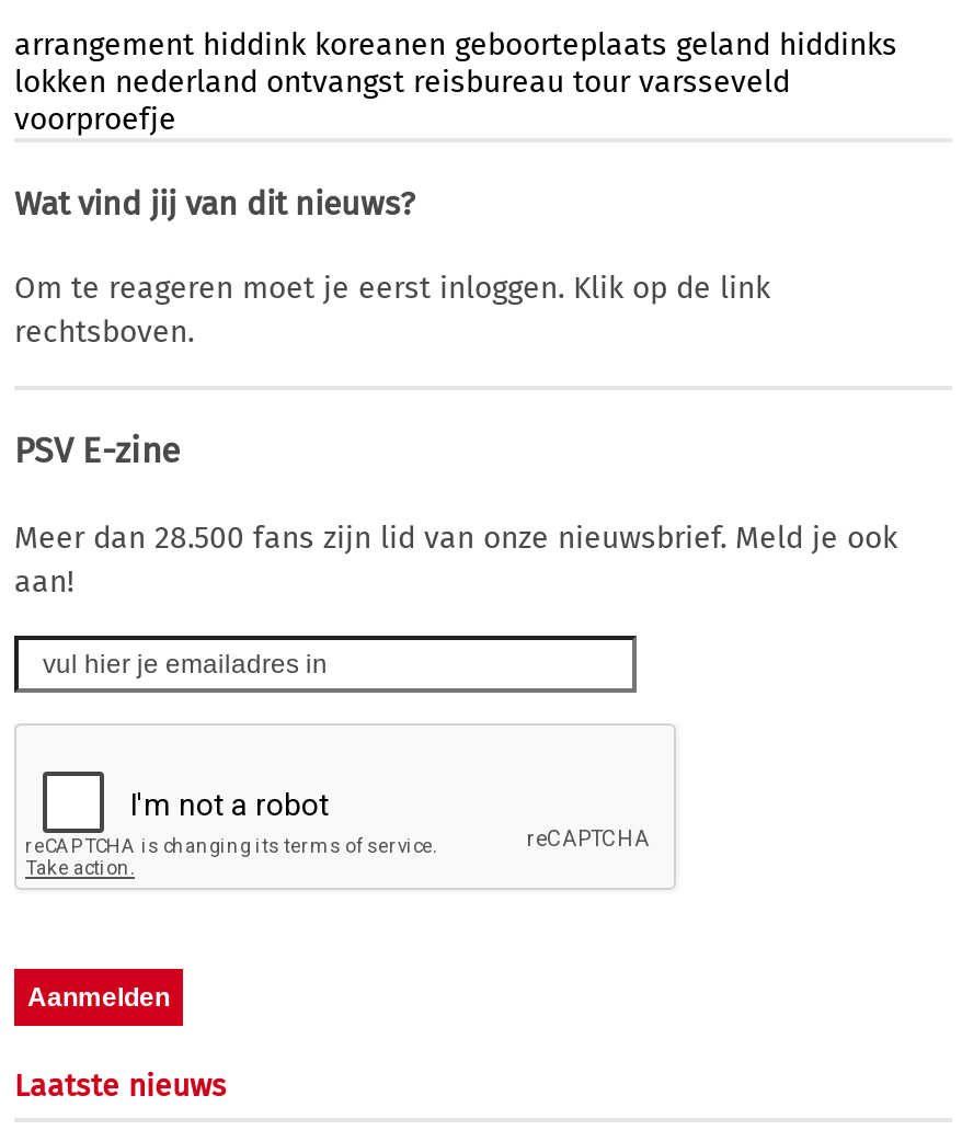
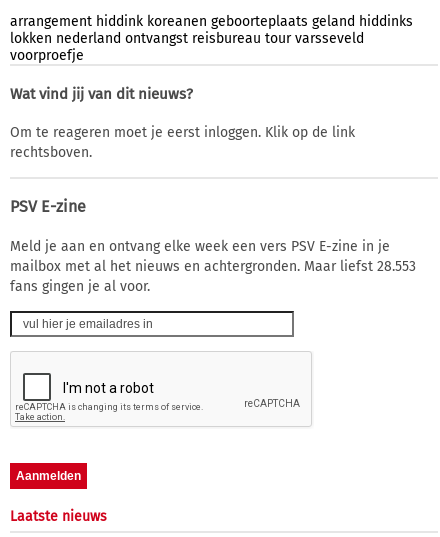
- Meer dan 28.500 fans zijn lid van onze nieuwsbrief. Meld je ook
- aan!
+ Meld je aan en ontvang elke week een vers PSV E-zine in je
+ mailbox met al het nieuws en achtergronden. Maar liefst 28.553
+ fans gingen je al voor.
